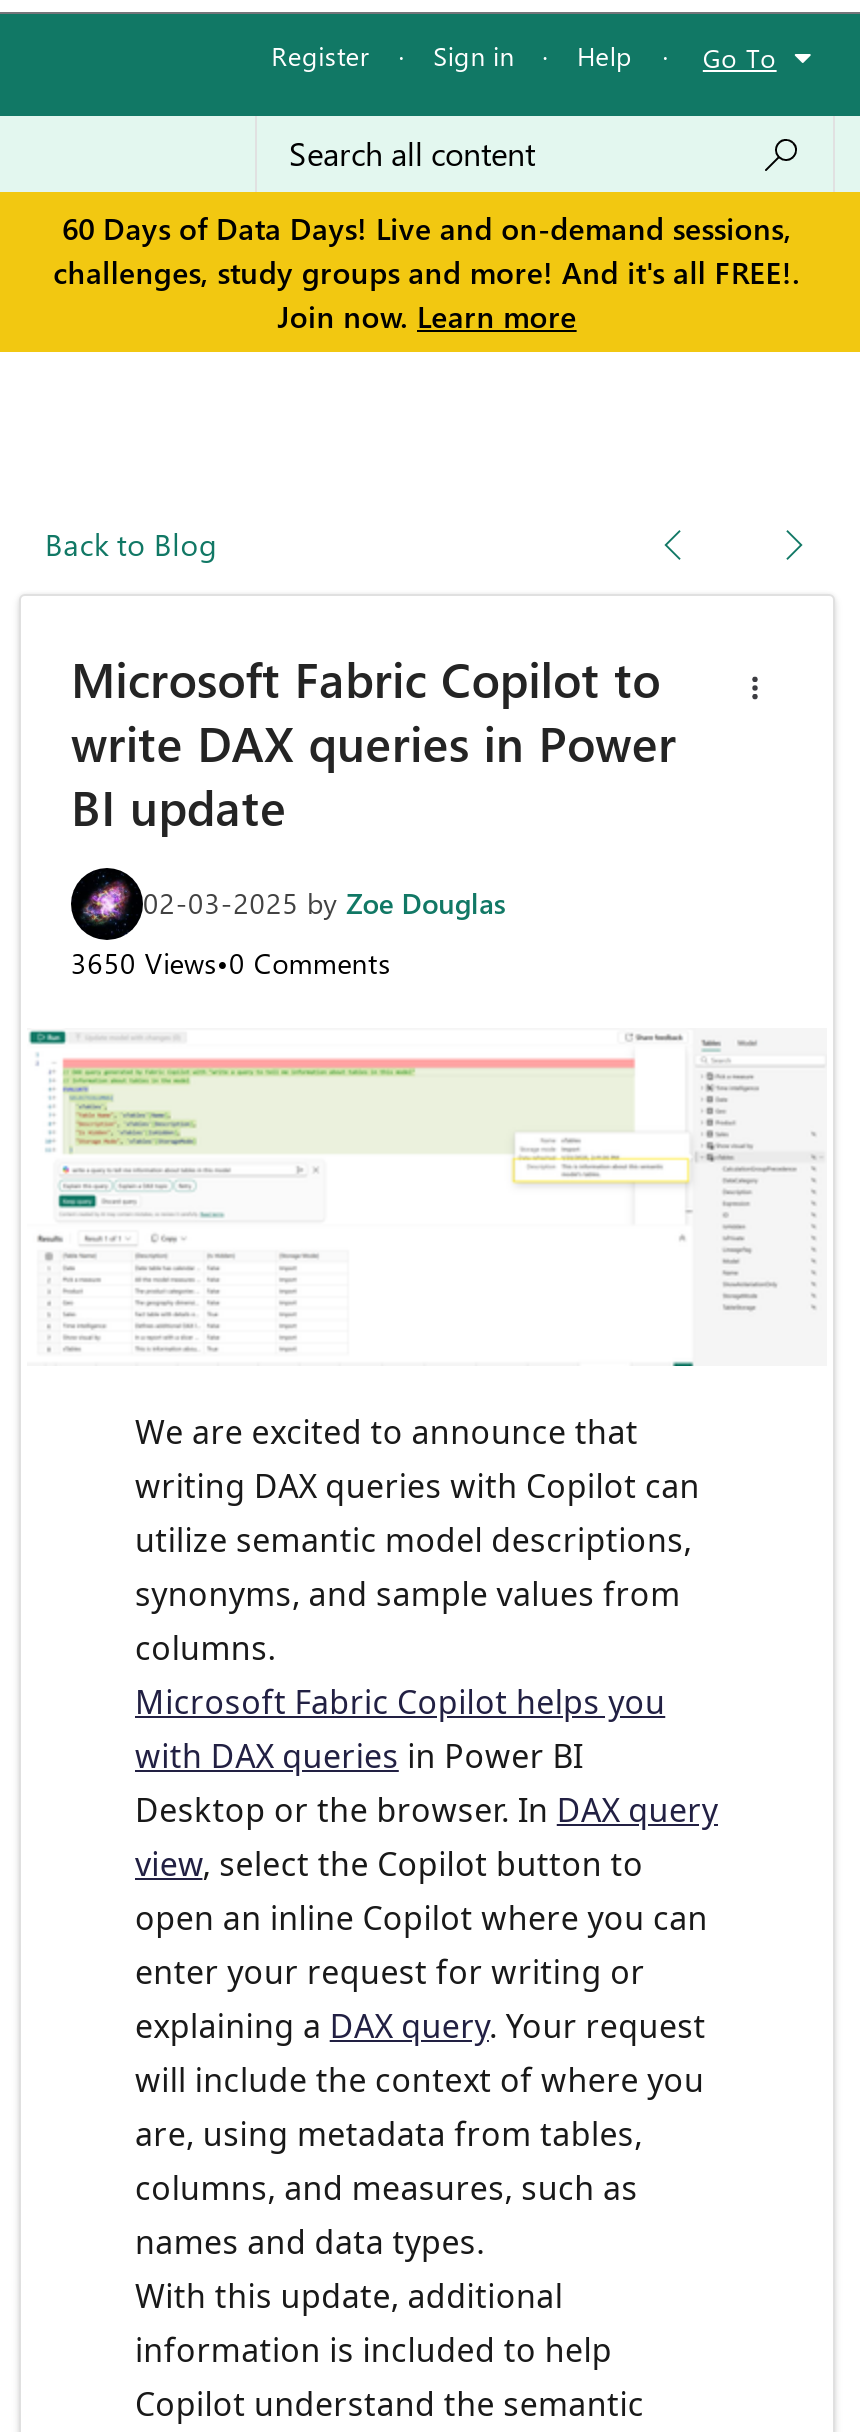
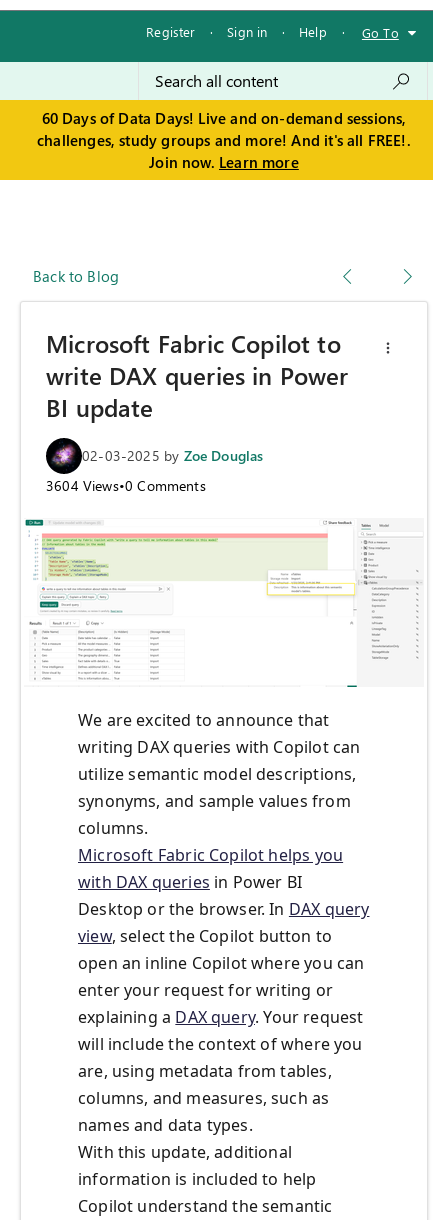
- 3650 Views•0 Comments
+ 3604 Views•0 Comments
